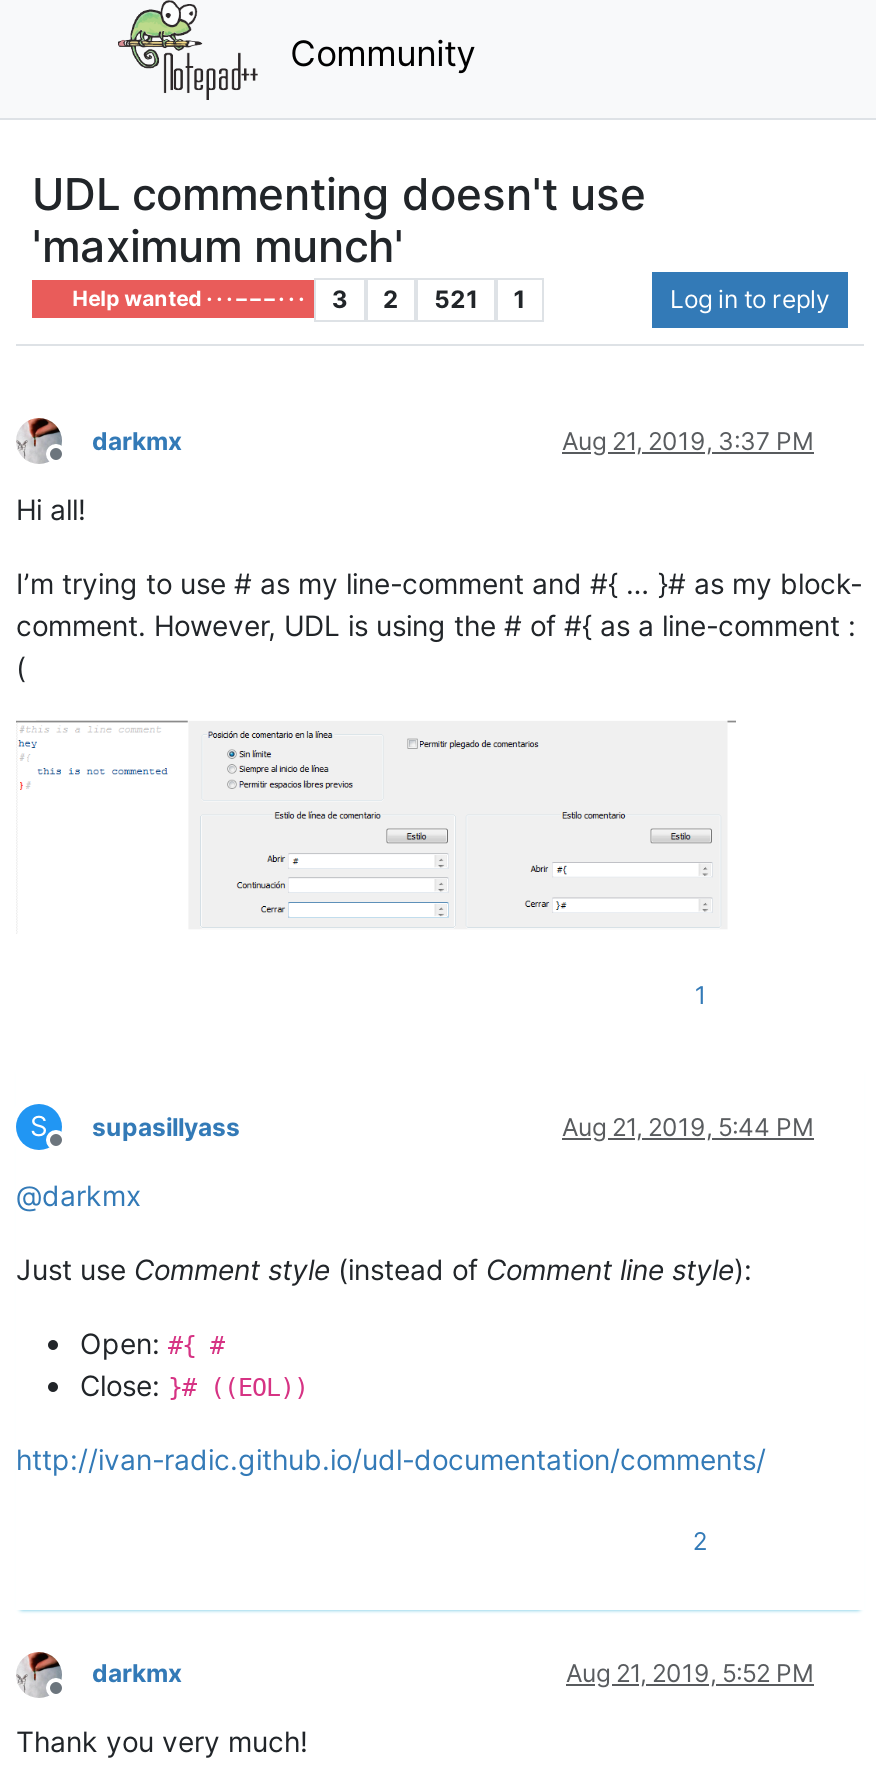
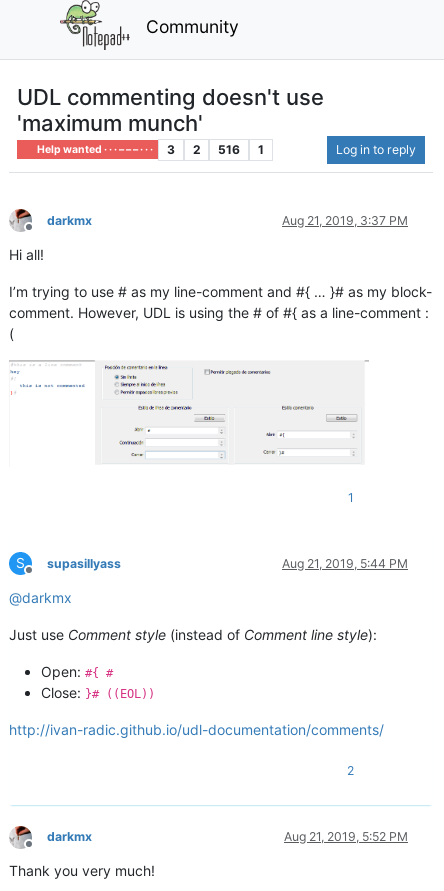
- Help wanted · · · – – – · · · 3 2 521 1
+ Help wanted · · · – – – · · · 3 2 516 1
